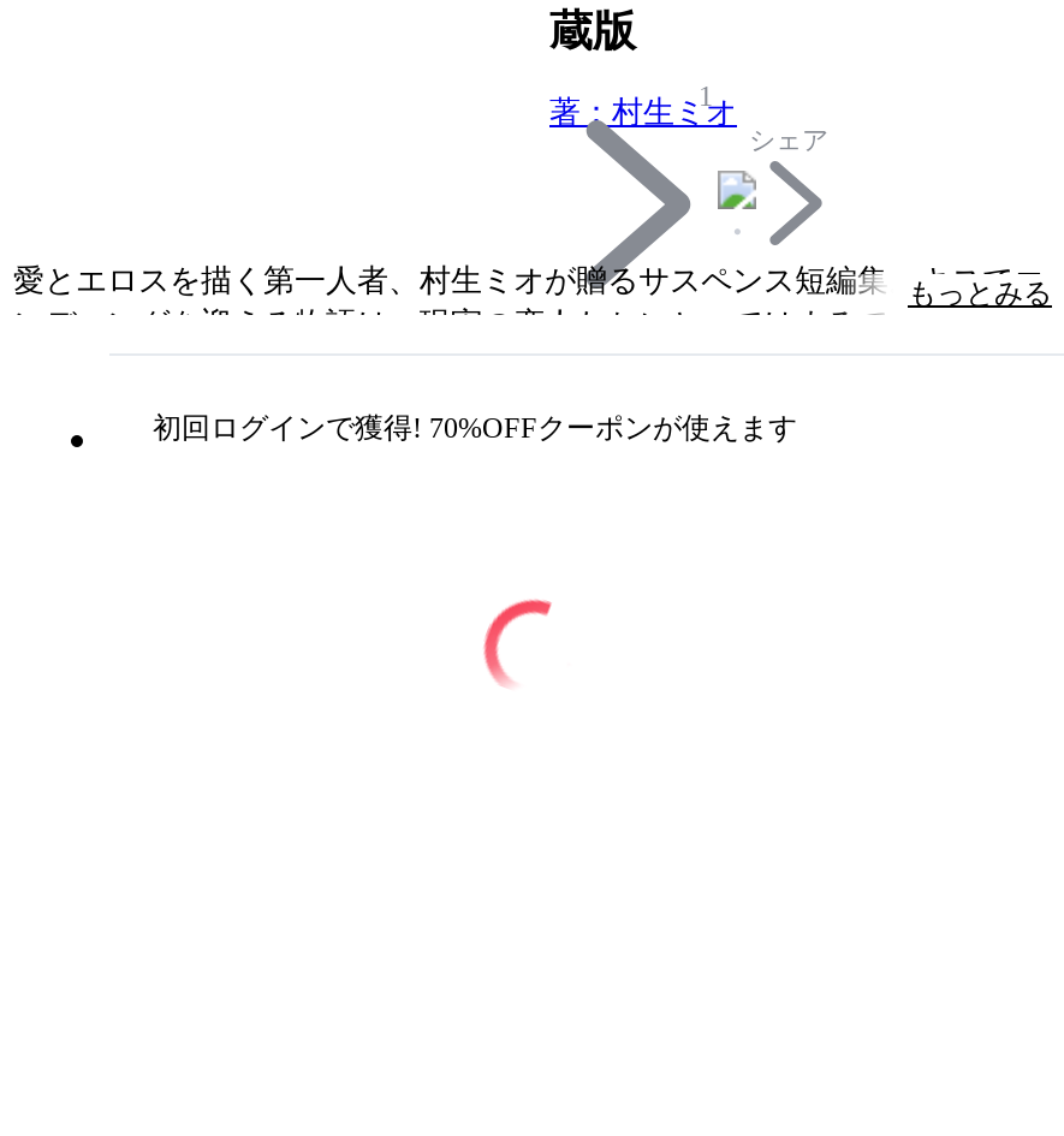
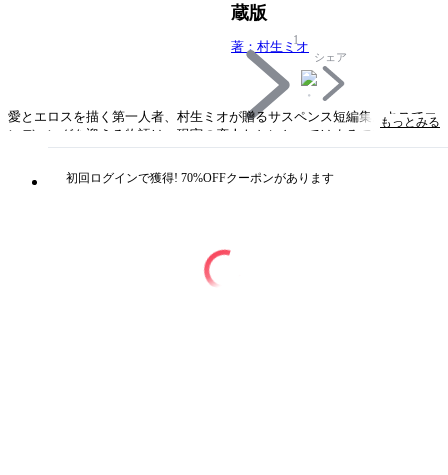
- 初回ログインで獲得! 70%OFFクーポンが使えます
+ 初回ログインで獲得! 70%OFFクーポンがあります
